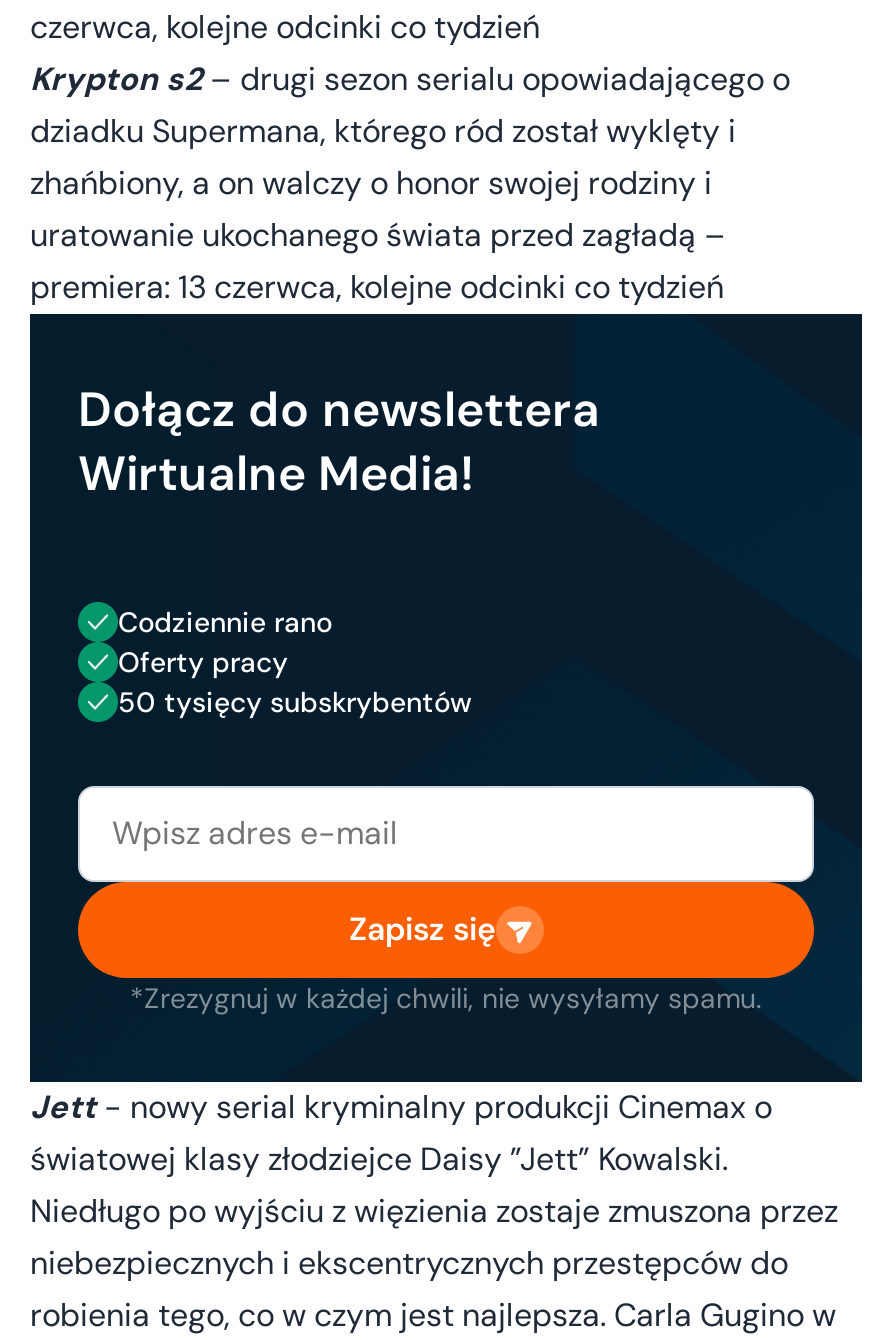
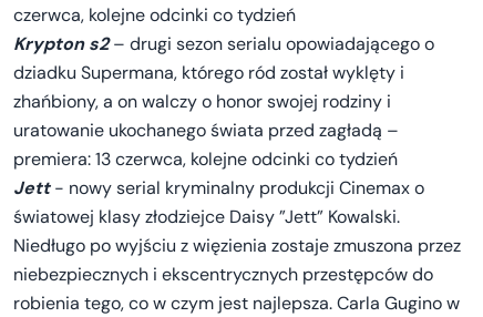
- [image]
- Dołącz do newslettera
- Wirtualne Media!
- Codziennie rano
- Oferty pracy
- 50 tysięcy subskrybentów

- Zapisz się
- *Zrezygnuj w każdej chwili, nie wysyłamy spamu.
